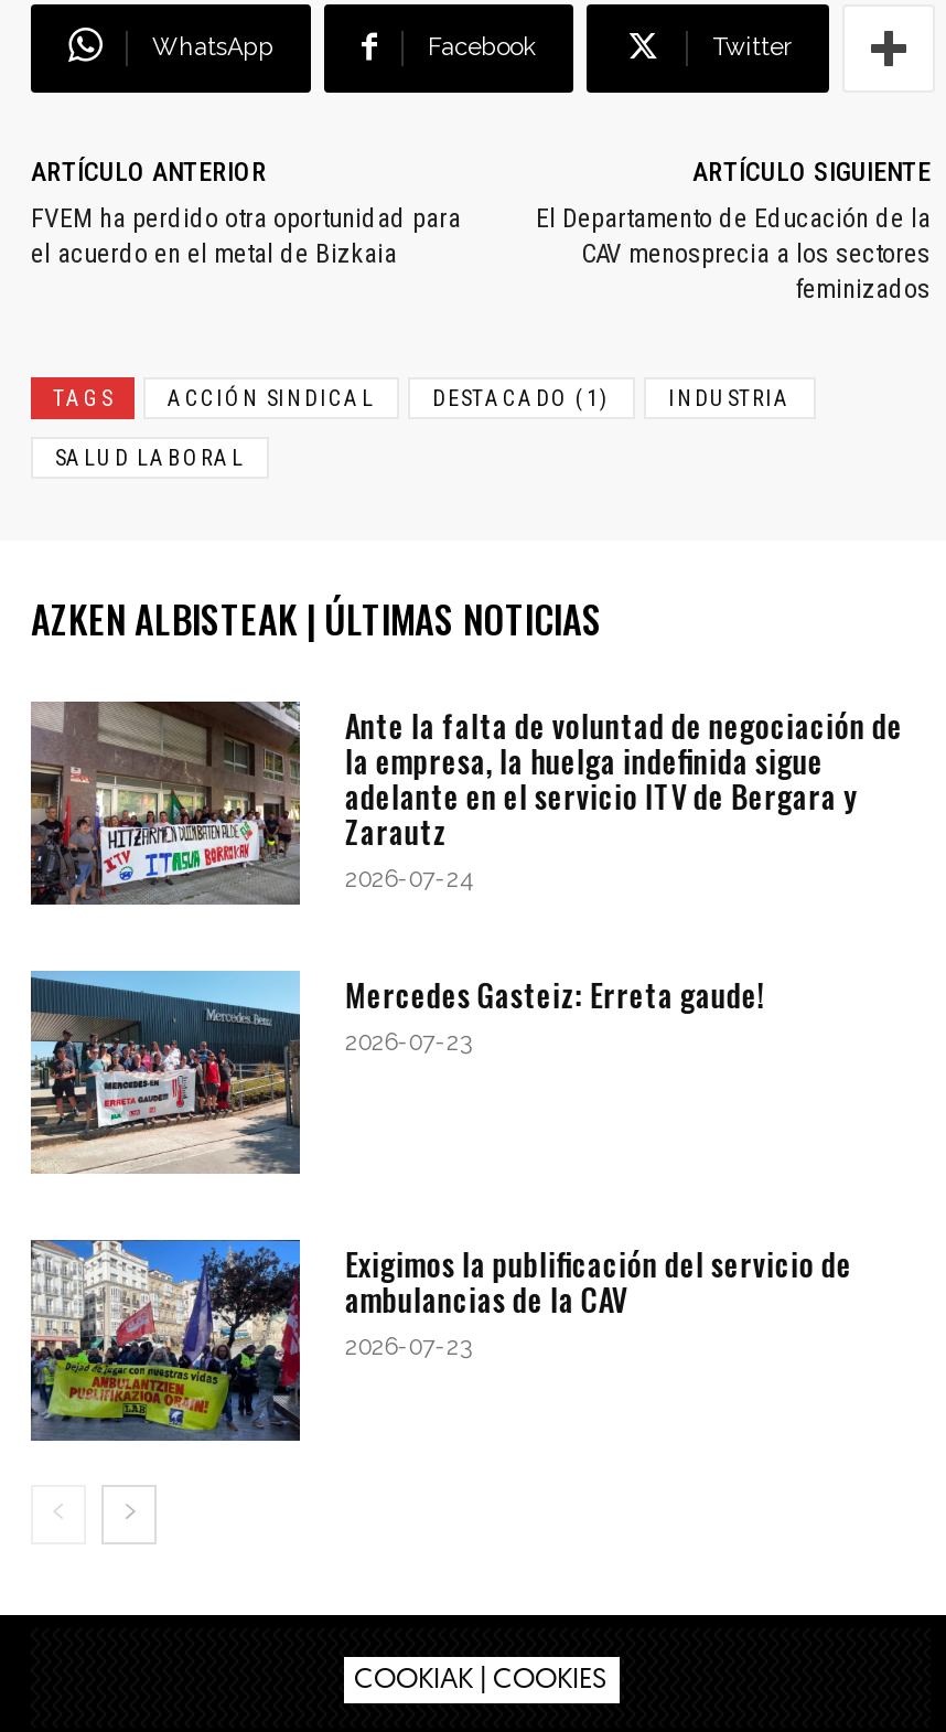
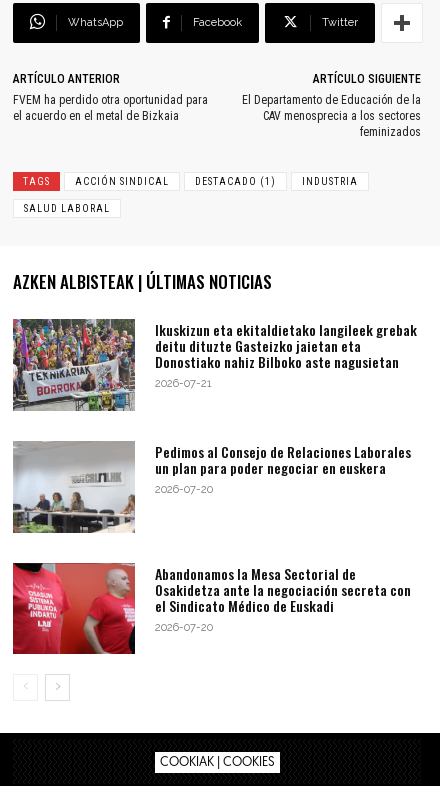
- [image]
- Ante la falta de voluntad de negociación de
- la empresa, la huelga indefinida sigue
- adelante en el servicio ITV de Bergara y
- Zarautz
- 2026-07-24
+ [image]
+ Ikuskizun eta ekitaldietako langileek grebak
+ deitu dituzte Gasteizko jaietan eta
+ Donostiako nahiz Bilboko aste nagusietan
+ 2026-07-21

- [image]
- Mercedes Gasteiz: Erreta gaude!
- 2026-07-23
+ [image]
+ Pedimos al Consejo de Relaciones Laborales
+ un plan para poder negociar en euskera
+ 2026-07-20

- [image]
- Exigimos la publificación del servicio de
- ambulancias de la CAV
- 2026-07-23
+ [image]
+ Abandonamos la Mesa Sectorial de
+ Osakidetza ante la negociación secreta con
+ el Sindicato Médico de Euskadi
+ 2026-07-20
